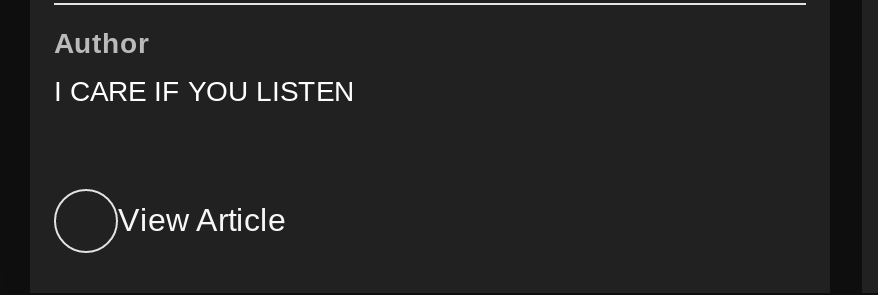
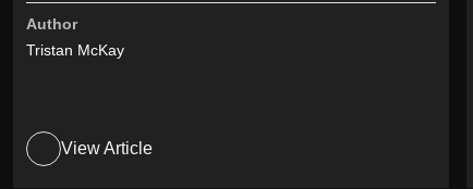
- I CARE IF YOU LISTEN
+ Tristan McKay
